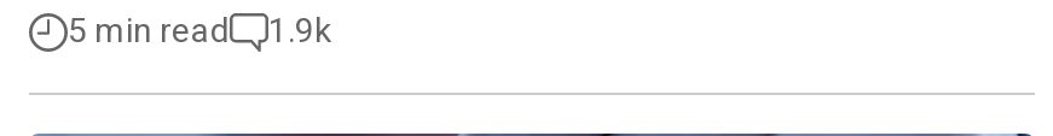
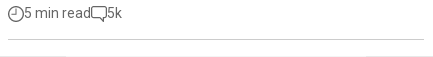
- 5 min read 1.9k
+ 5 min read 5k
